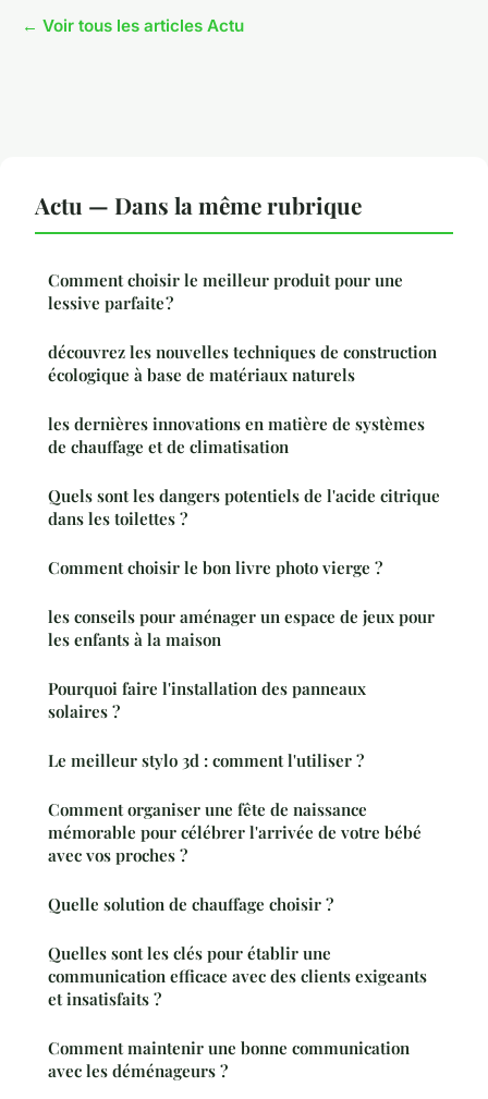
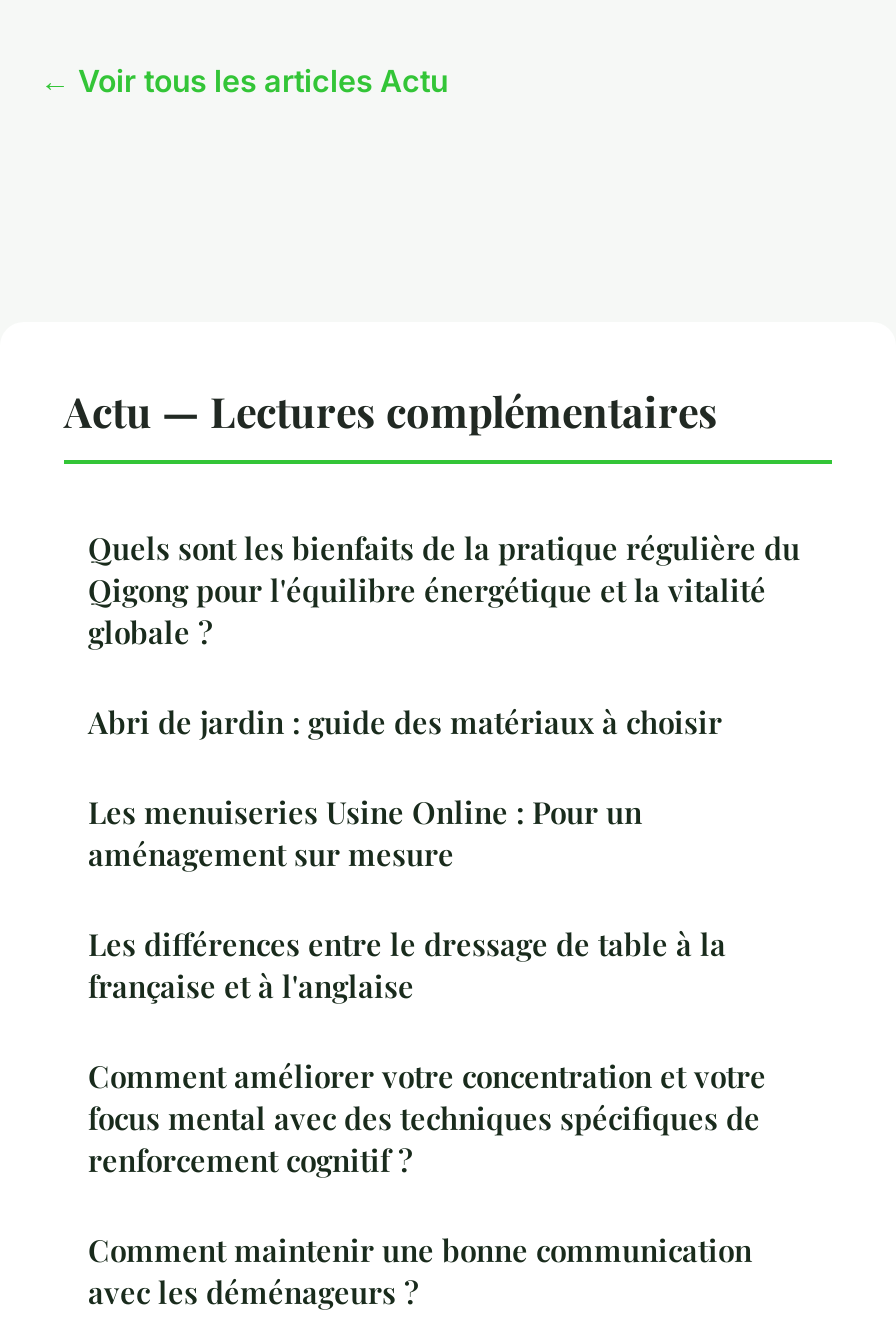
- Actu — Dans la même rubrique
- Comment choisir le meilleur produit pour une
- lessive parfaite ?
- découvrez les nouvelles techniques de construction
- écologique à base de matériaux naturels
- les dernières innovations en matière de systèmes
- de chauffage et de climatisation
- Quels sont les dangers potentiels de l'acide citrique
- dans les toilettes ?
- Comment choisir le bon livre photo vierge ?
- les conseils pour aménager un espace de jeux pour
- les enfants à la maison
- Pourquoi faire l'installation des panneaux
- solaires ?
- Le meilleur stylo 3d : comment l'utiliser ?
- Comment organiser une fête de naissance
- mémorable pour célébrer l'arrivée de votre bébé
- avec vos proches ?
- Quelle solution de chauffage choisir ?
- Quelles sont les clés pour établir une
- communication efficace avec des clients exigeants
- et insatisfaits ?
+ Actu — Lectures complémentaires
+ Quels sont les bienfaits de la pratique régulière du
+ Qigong pour l'équilibre énergétique et la vitalité
+ globale ?
+ Abri de jardin : guide des matériaux à choisir
+ Les menuiseries Usine Online : Pour un
+ aménagement sur mesure
+ Les différences entre le dressage de table à la
+ française et à l'anglaise
+ Comment améliorer votre concentration et votre
+ focus mental avec des techniques spécifiques de
+ renforcement cognitif ?
